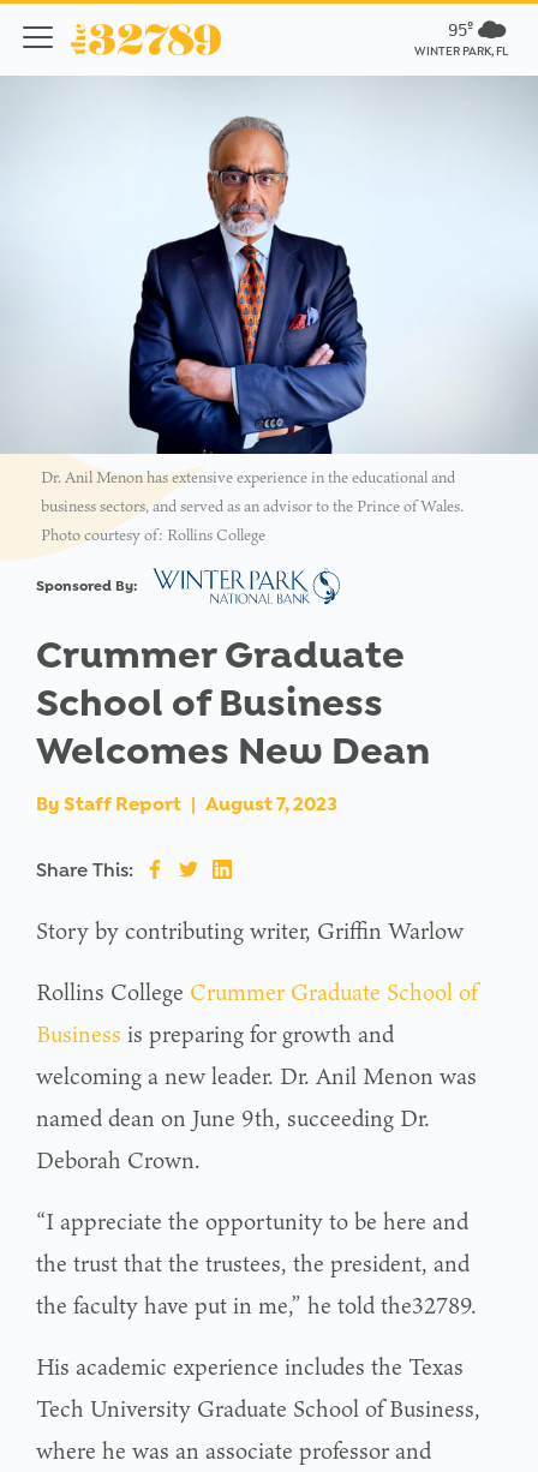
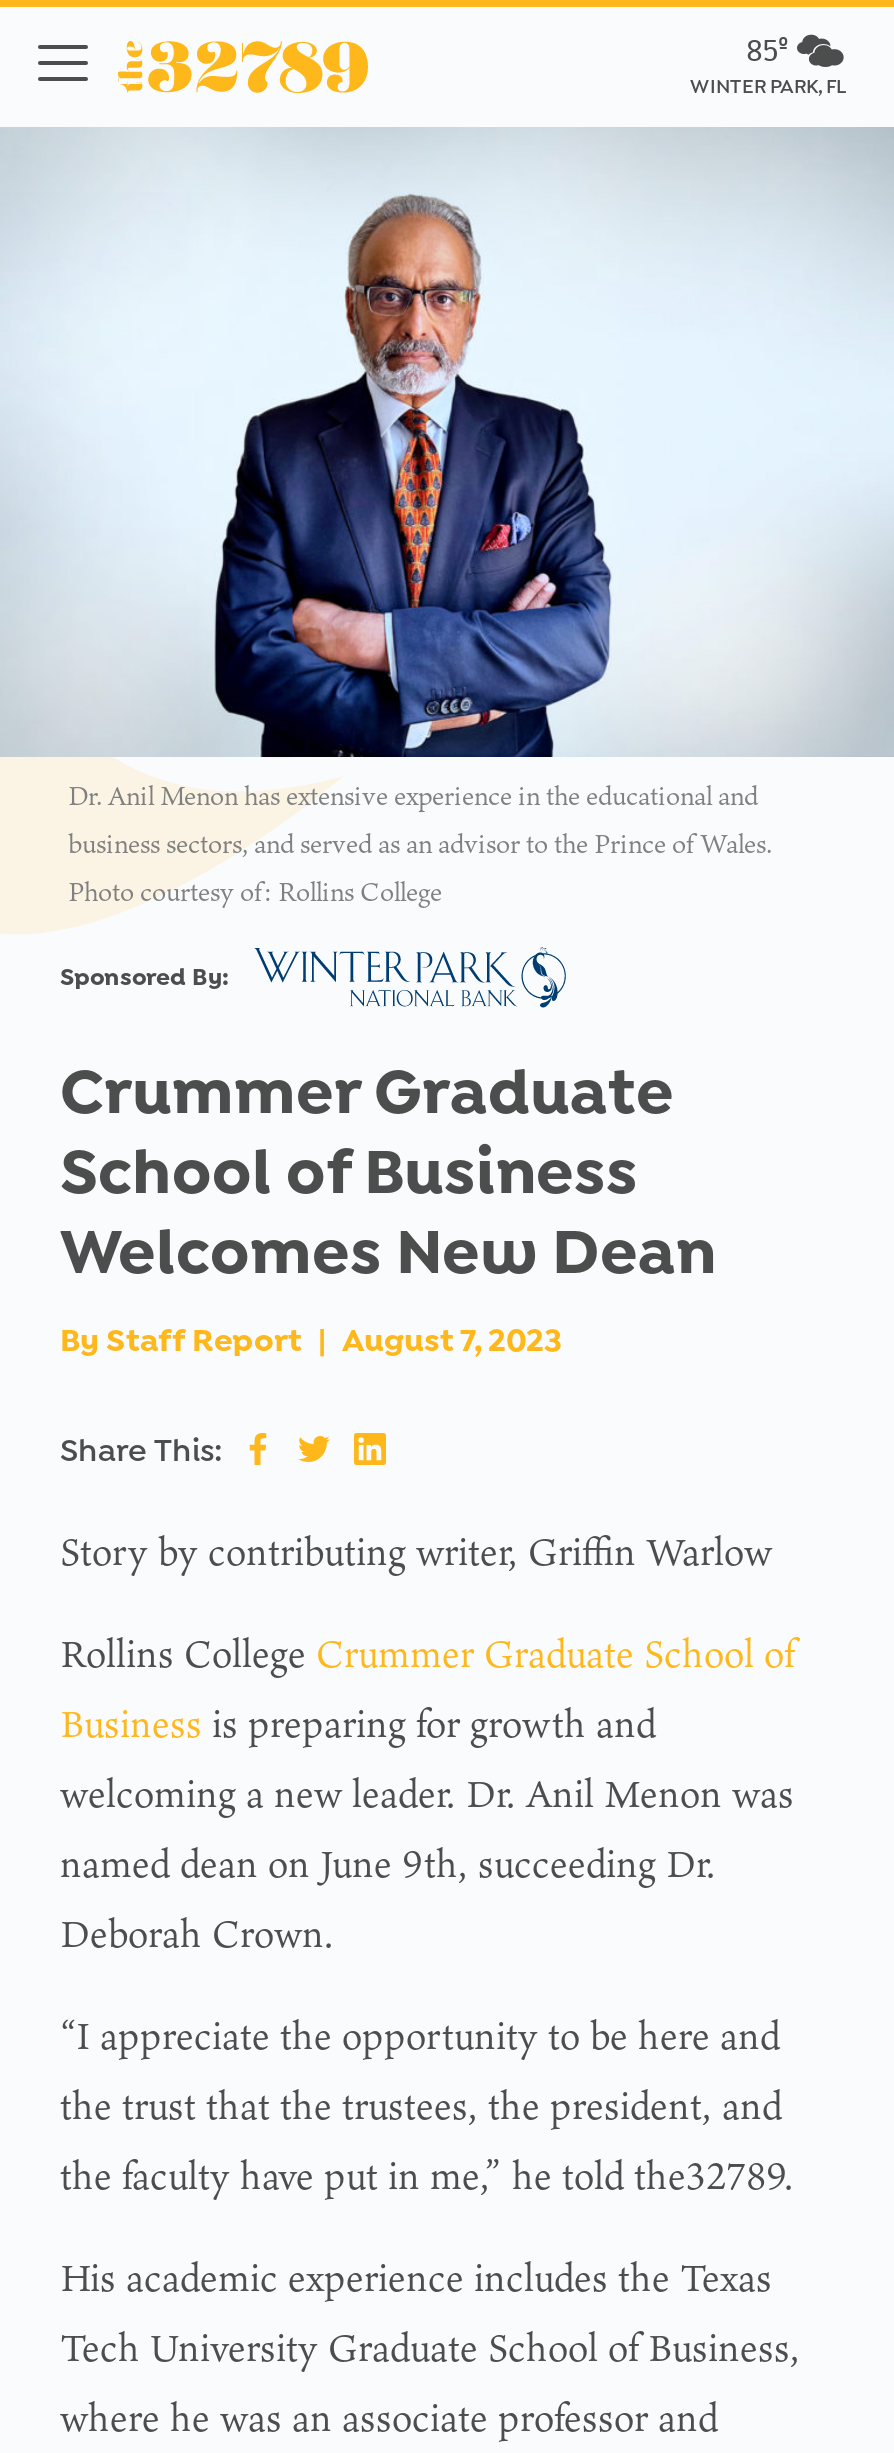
- 95º
+ 85º
